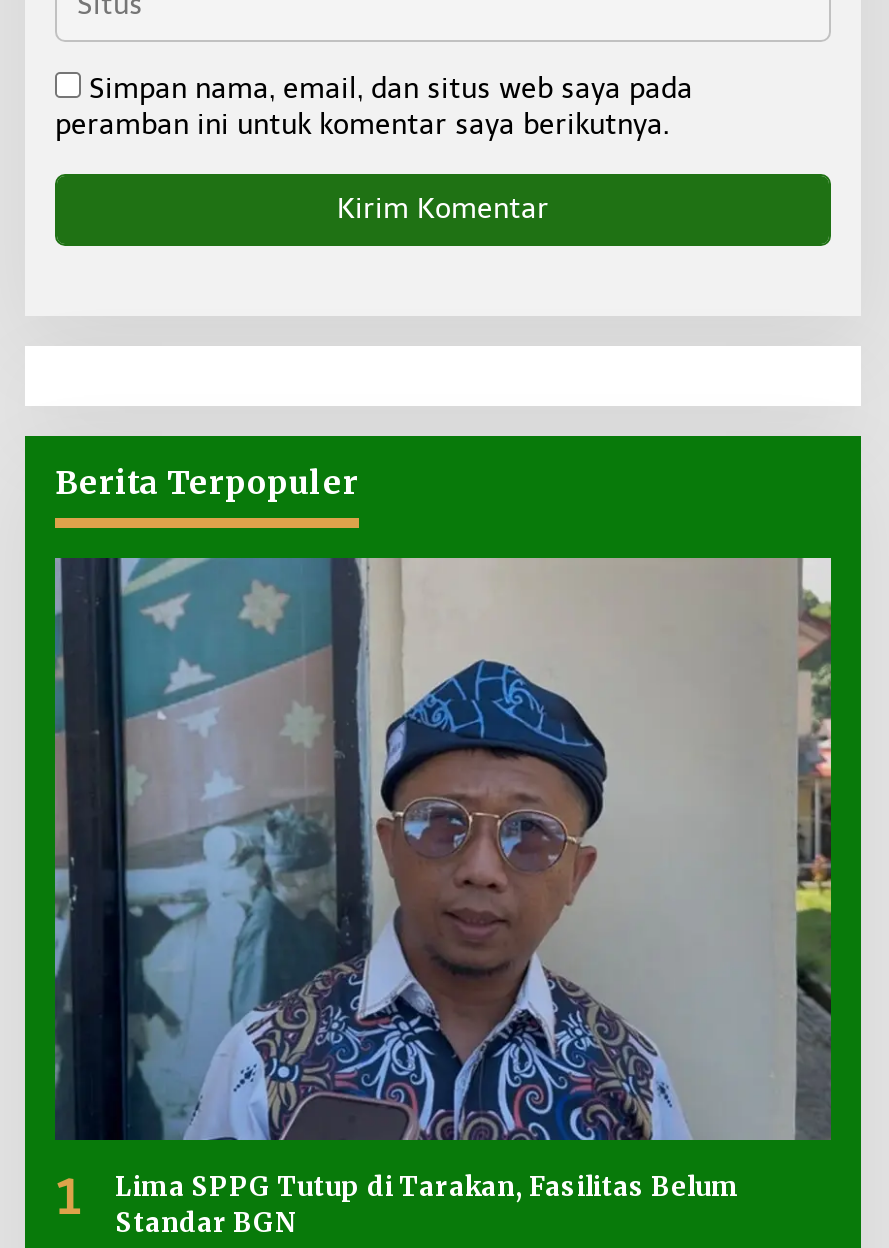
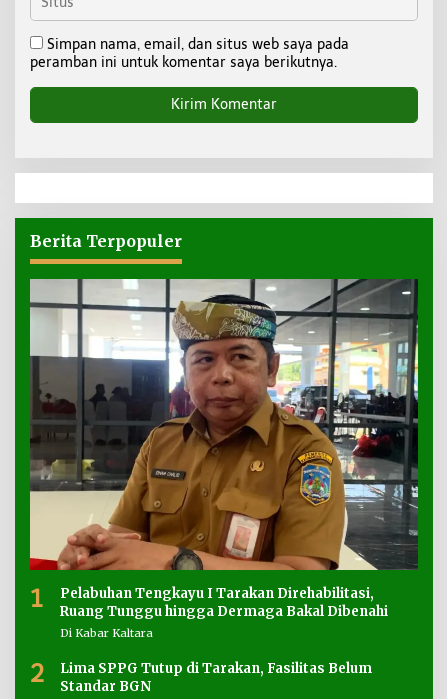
- [image]
+ [image]

+ Pelabuhan Tengkayu I Tarakan Direhabilitasi,
+ Ruang Tunggu hingga Dermaga Bakal Dibenahi
+ Di Kabar Kaltara
+ 2
